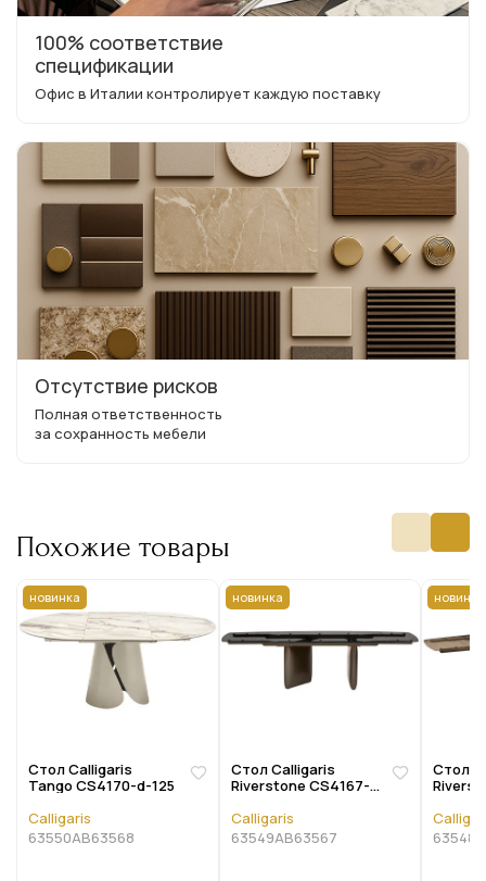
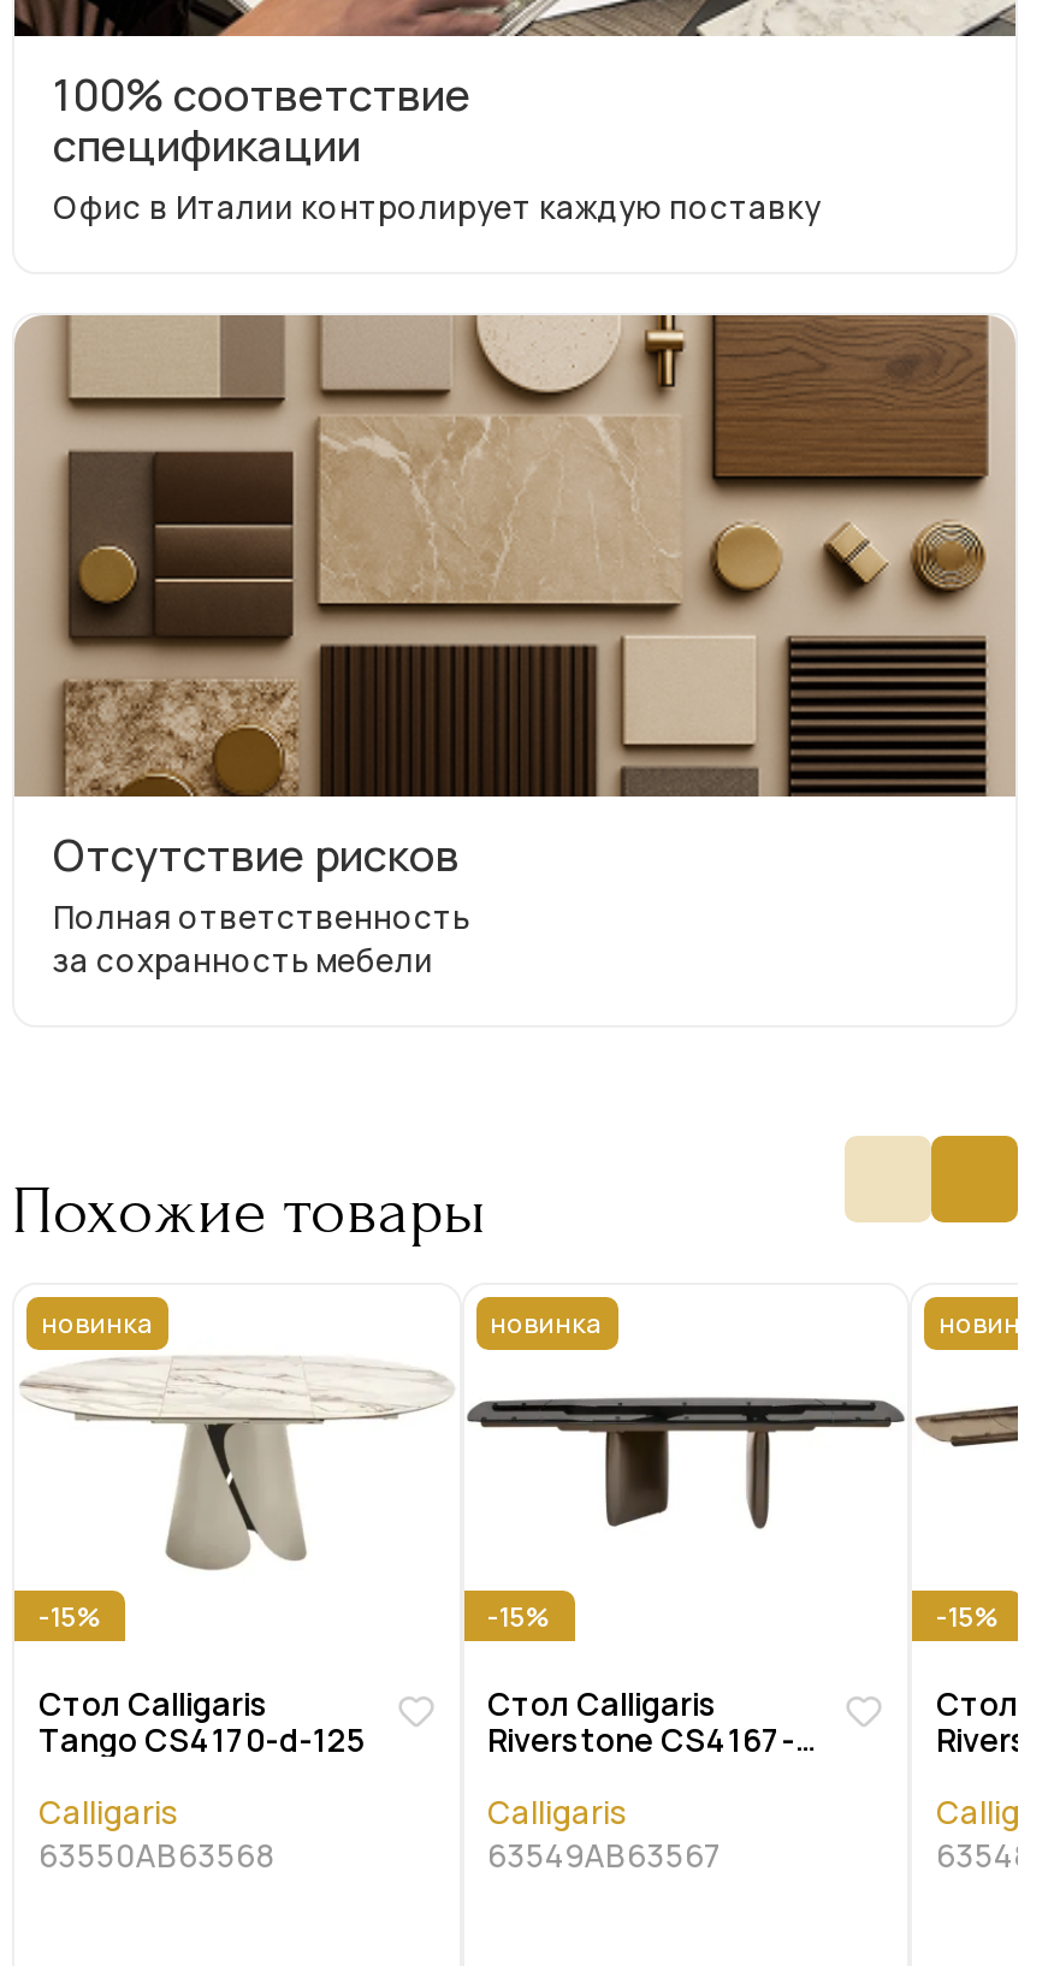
+ -15%

+ -15%

+ -15%
